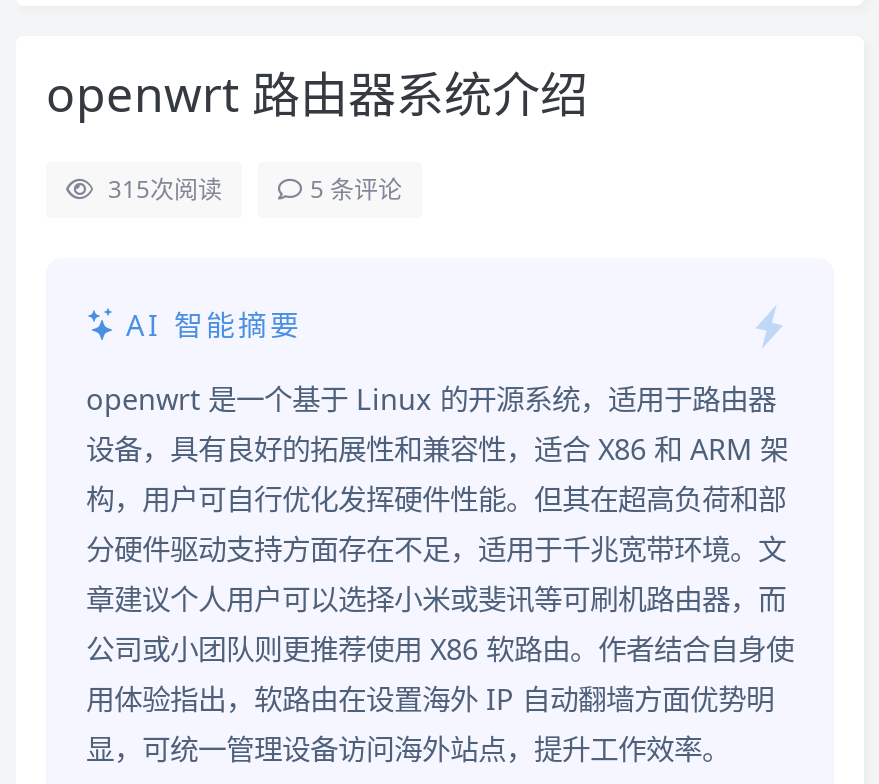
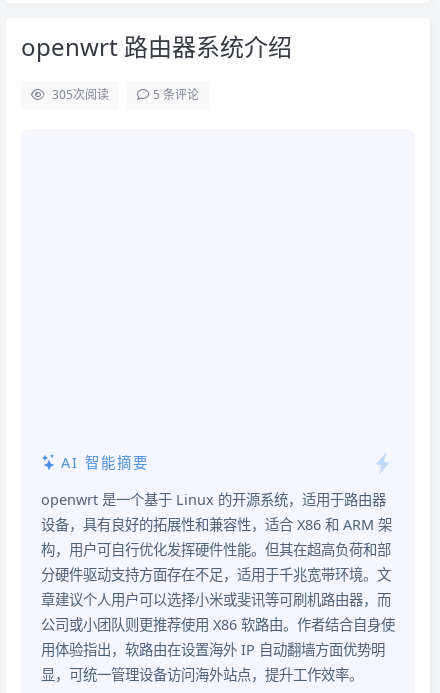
- 315次阅读
+ 305次阅读
